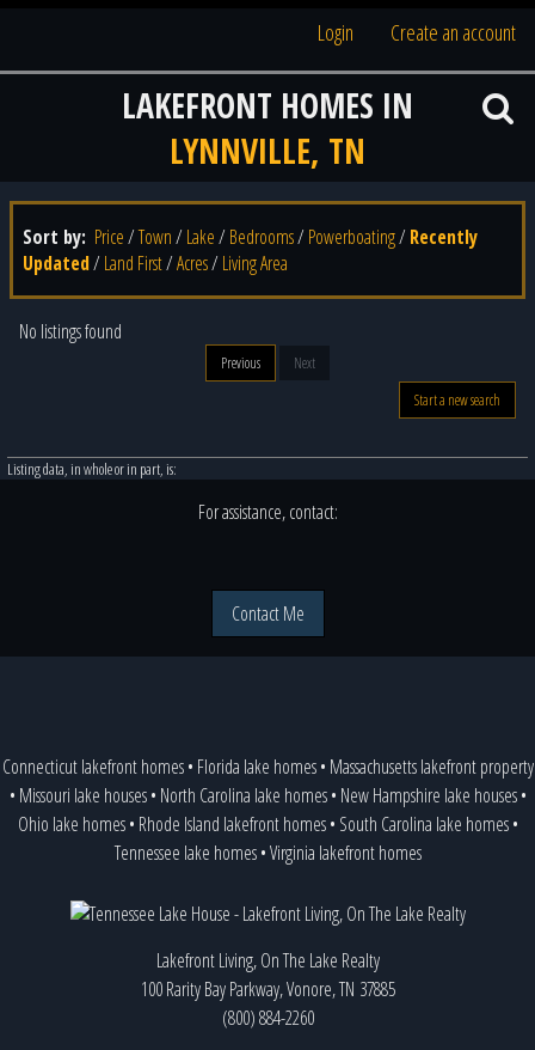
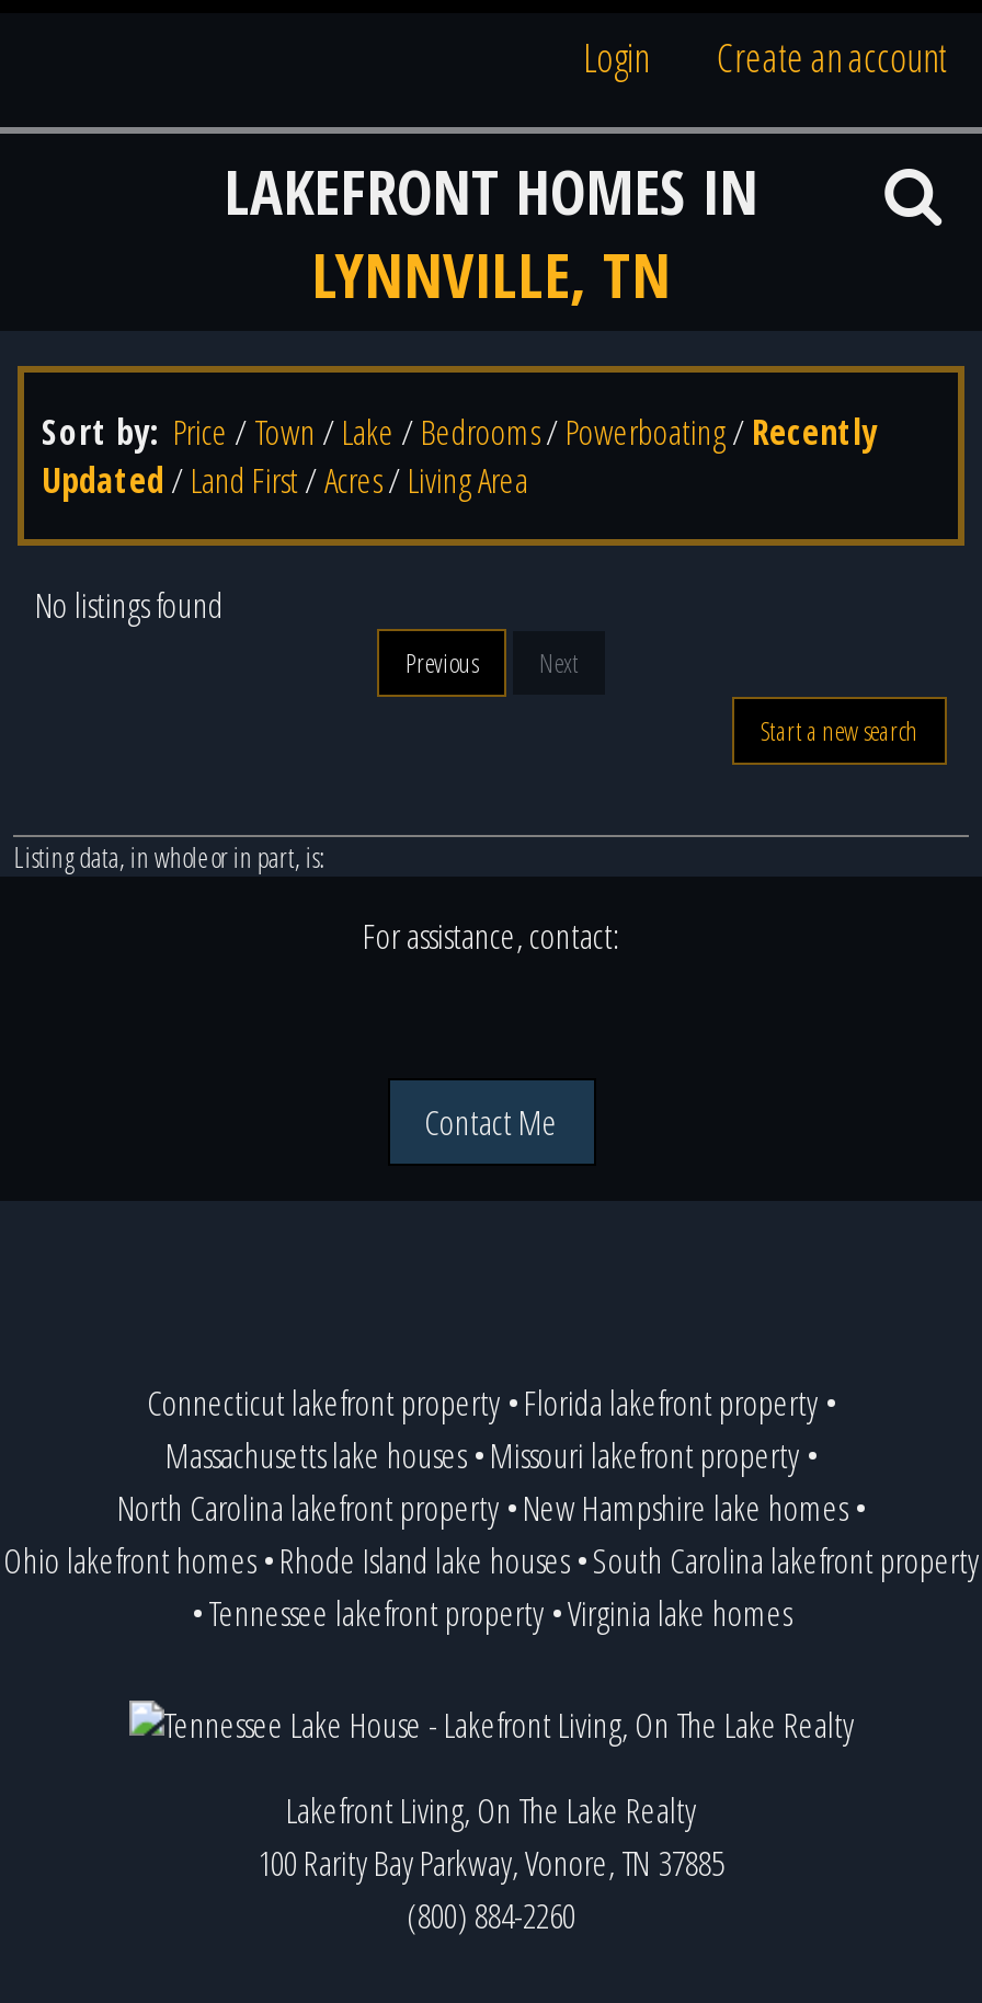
- Connecticut lakefront homes • Florida lake homes • Massachusetts lakefront property
- • Missouri lake houses • North Carolina lake homes • New Hampshire lake houses •
- Ohio lake homes • Rhode Island lakefront homes • South Carolina lake homes •
- Tennessee lake homes • Virginia lakefront homes
+ Connecticut lakefront property • Florida lakefront property •
+ Massachusetts lake houses • Missouri lakefront property •
+ North Carolina lakefront property • New Hampshire lake homes •
+ Ohio lakefront homes • Rhode Island lake houses •South Carolina lakefront property
+ •Tennessee lakefront property •Virginia lake homes
